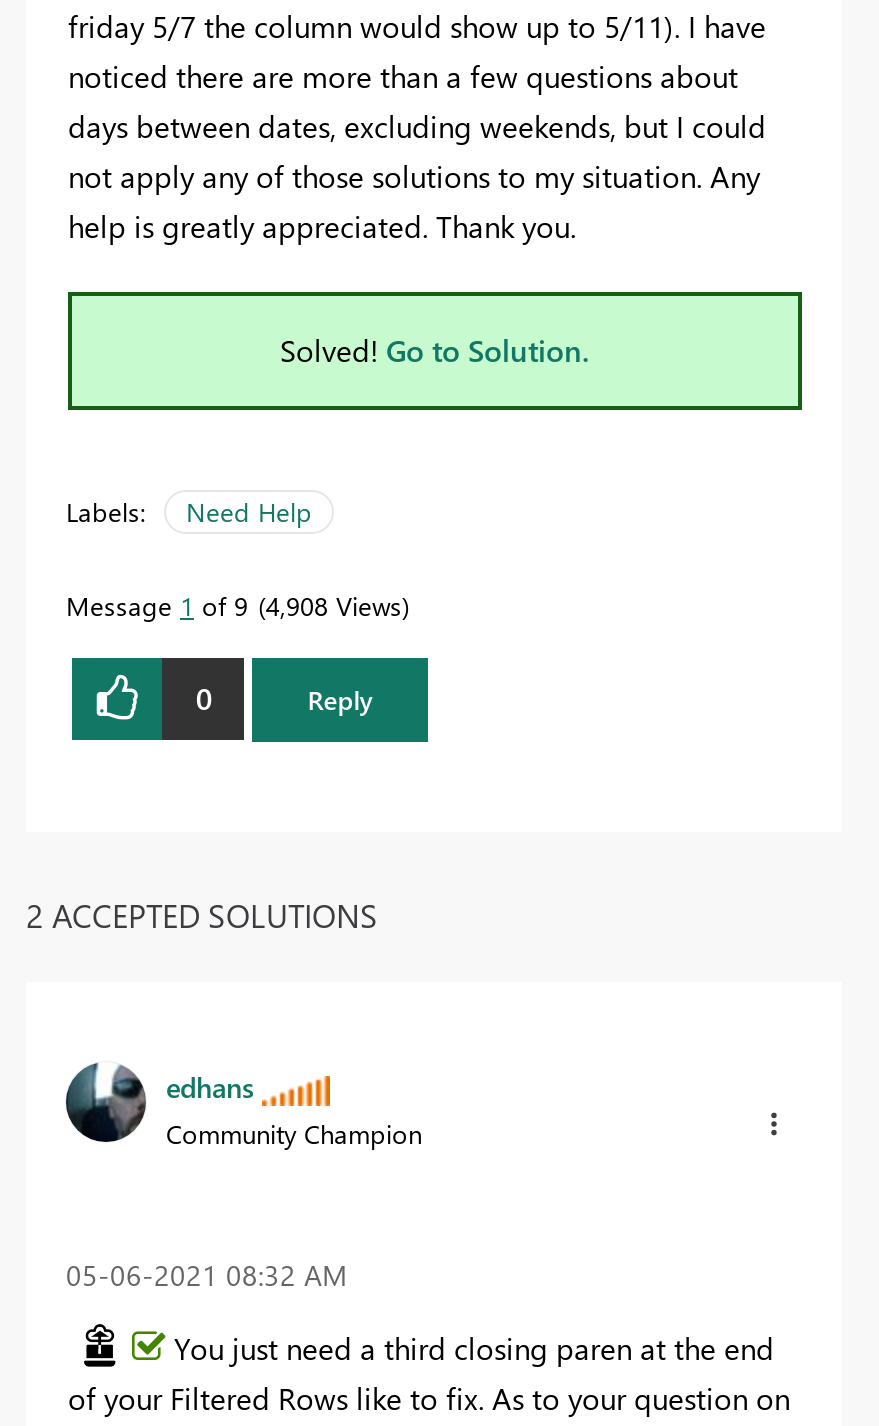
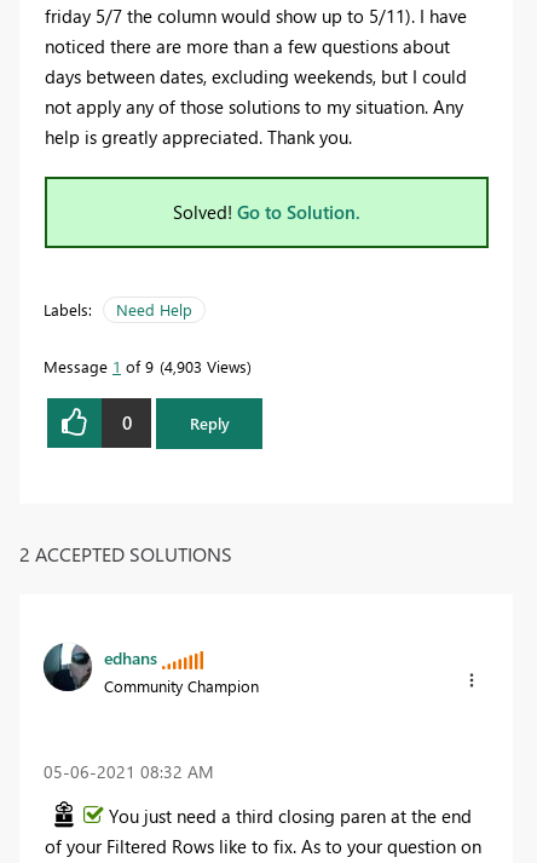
- Message 1 of 9 4,908 Views
+ Message 1 of 9 4,903 Views
